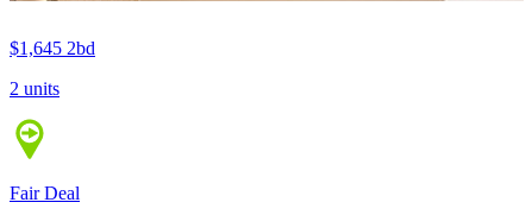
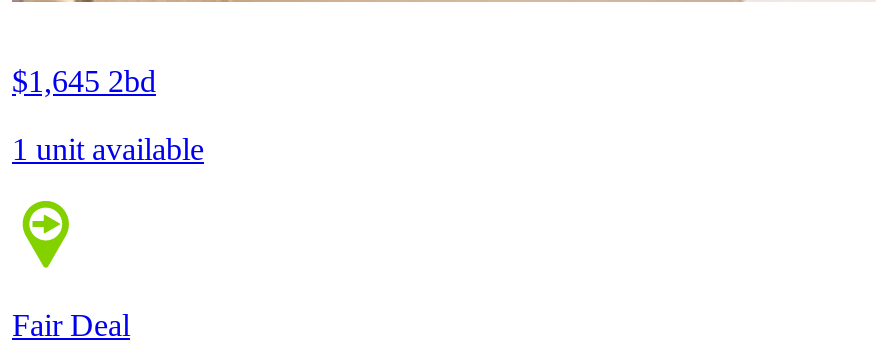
- 2 units
+ 1 unit available
